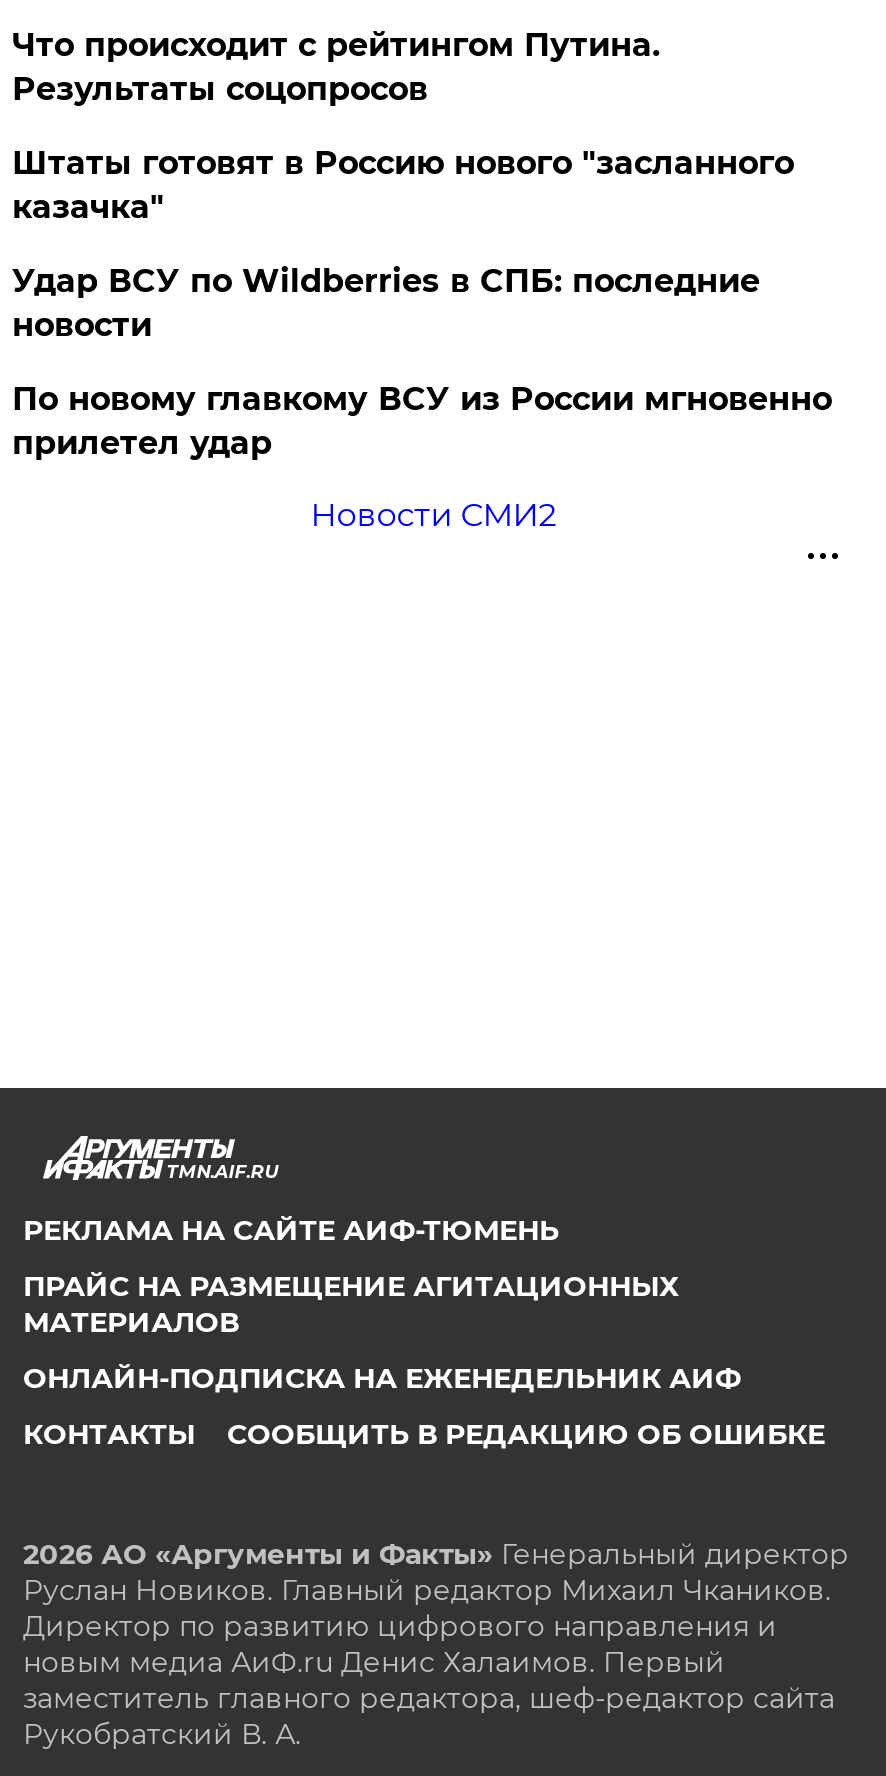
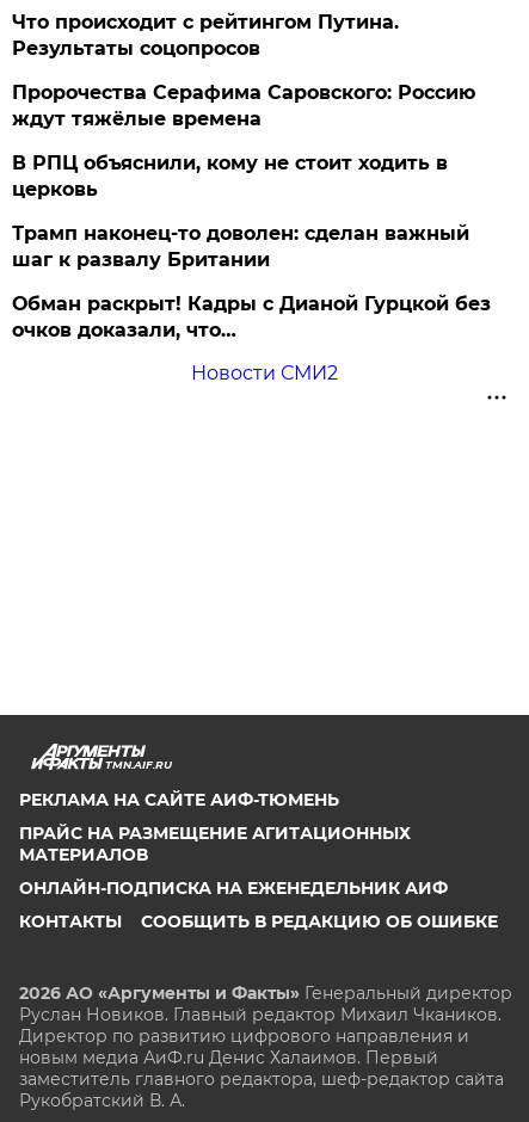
- Штаты готовят в Россию нового "засланного
- казачка"
- Удар ВСУ по Wildberries в СПБ: последние
- новости
- По новому главкому ВСУ из России мгновенно
- прилетел удар
+ Пророчества Серафима Саровского: Россию
+ ждут тяжёлые времена
+ В РПЦ объяснили, кому не стоит ходить в
+ церковь
+ Трамп наконец-то доволен: сделан важный
+ шаг к развалу Британии
+ Обман раскрыт! Кадры с Дианой Гурцкой без
+ очков доказали, что…
